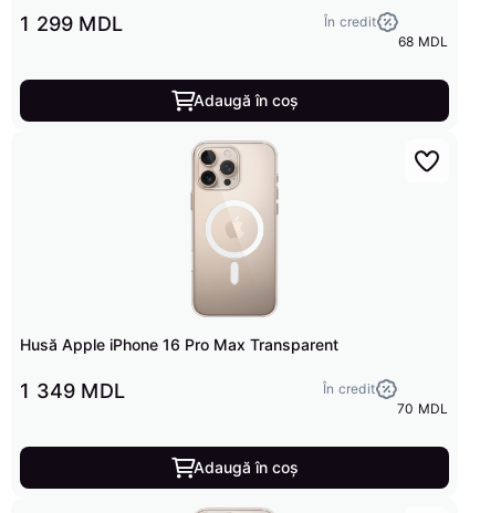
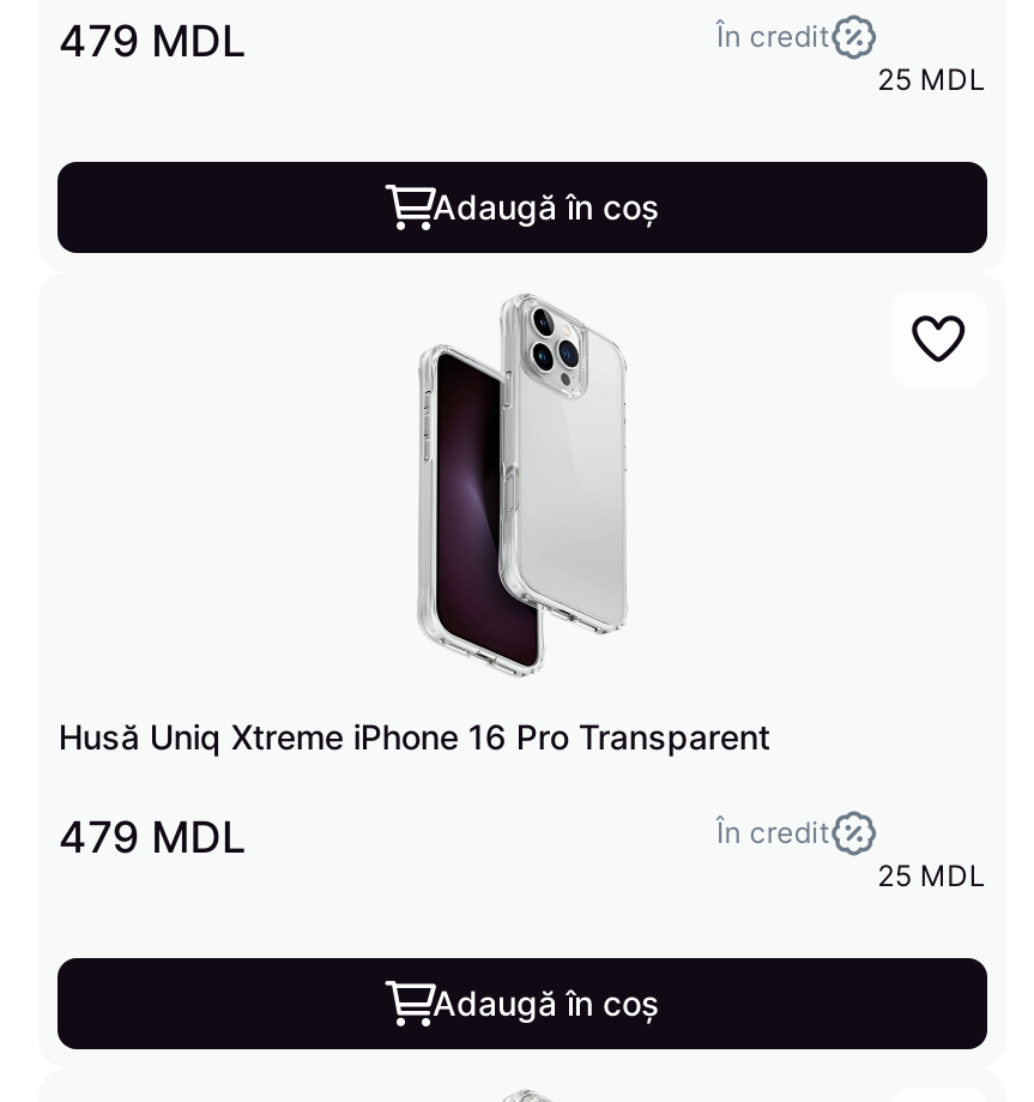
- 1 299 MDL
+ 479 MDL

- 68 MDL
+ 25 MDL

- [image]
- Husă Apple iPhone 16 Pro Max Transparent
+ [image]
+ Husă Uniq Xtreme iPhone 16 Pro Transparent

- 1 349 MDL
+ 479 MDL

- 70 MDL
+ 25 MDL
